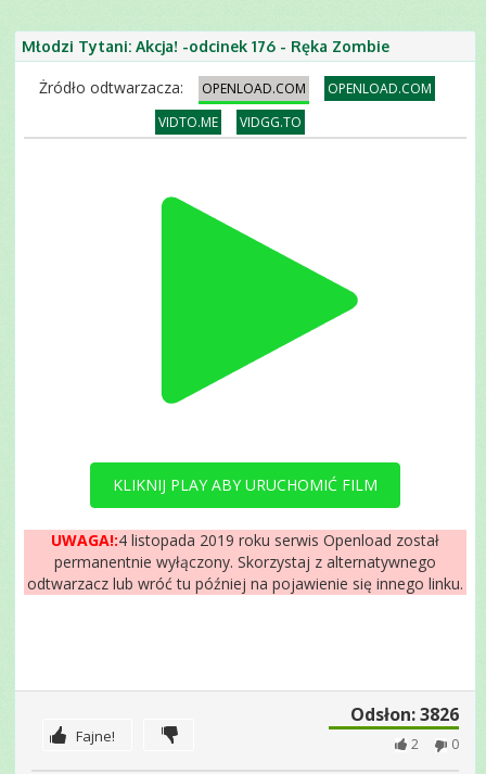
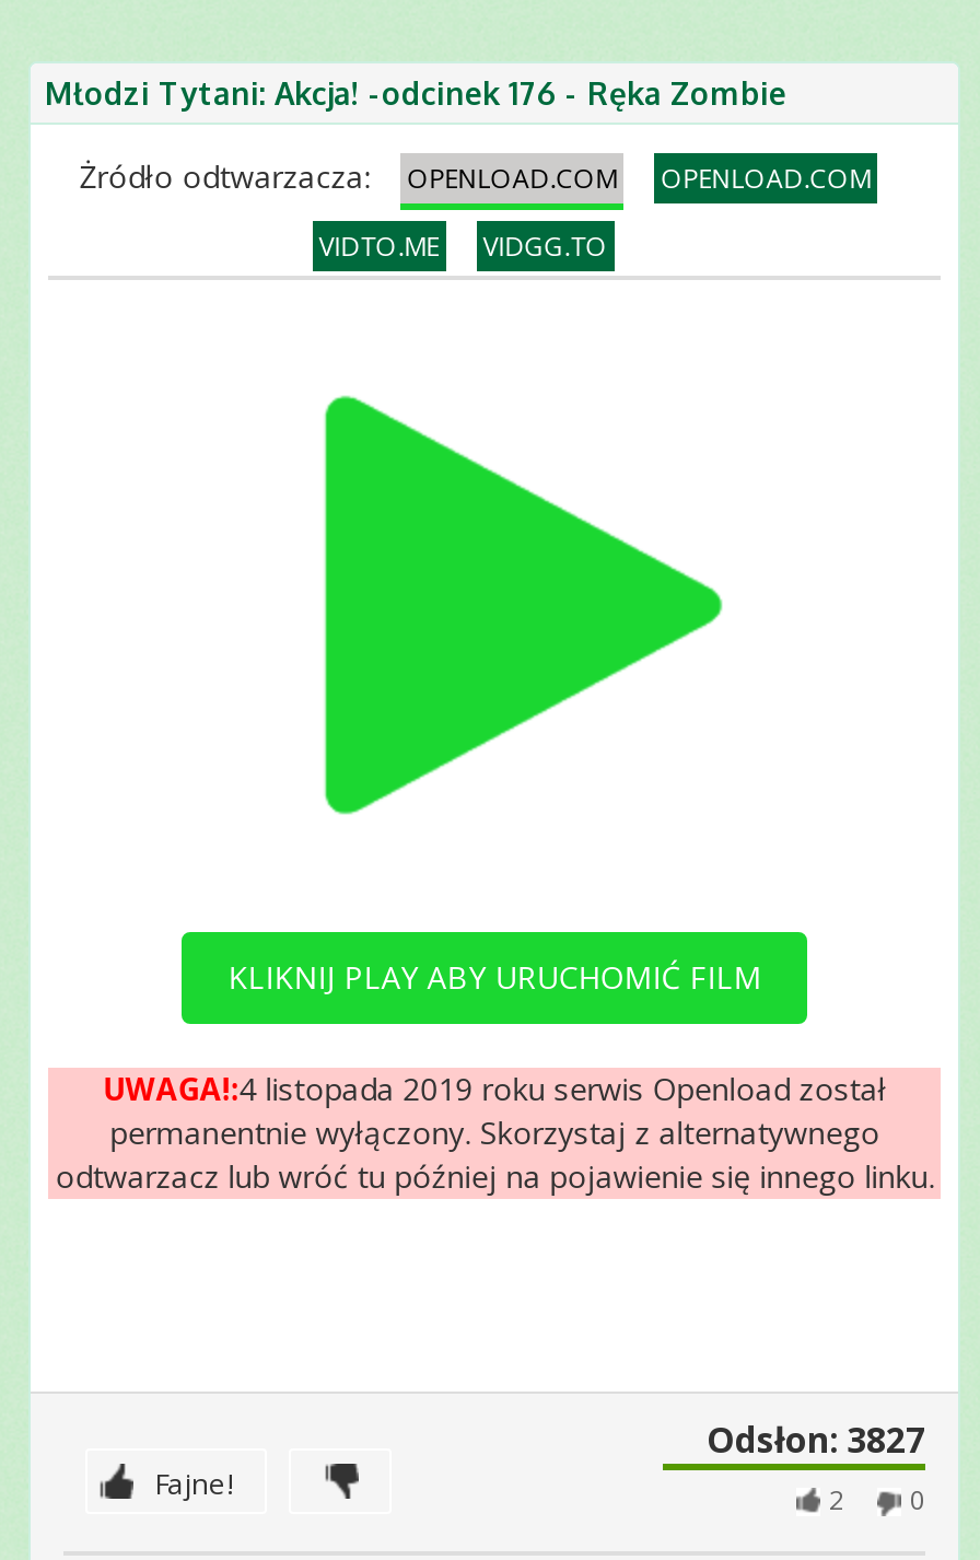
- Odsłon: 3826
+ Odsłon: 3827
